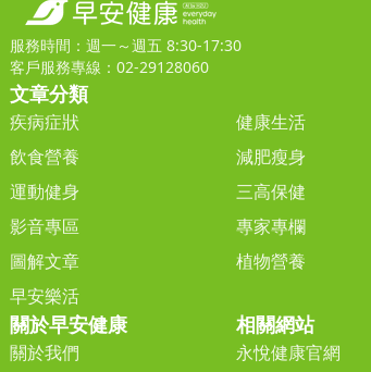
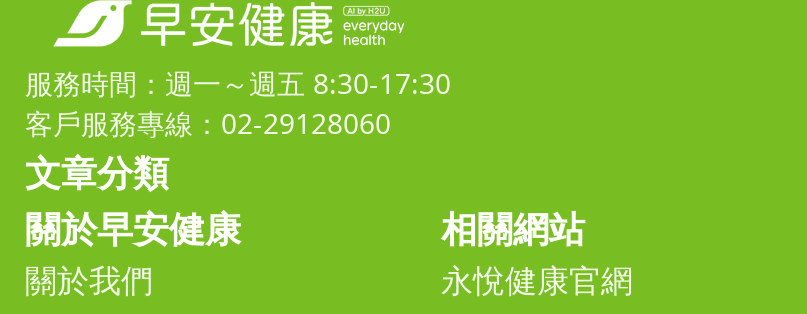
- 疾病症狀
- 健康生活
- 飲食營養
- 減肥瘦身
- 運動健身
- 三高保健
- 影音專區
- 專家專欄
- 圖解文章
- 植物營養
- 早安樂活
